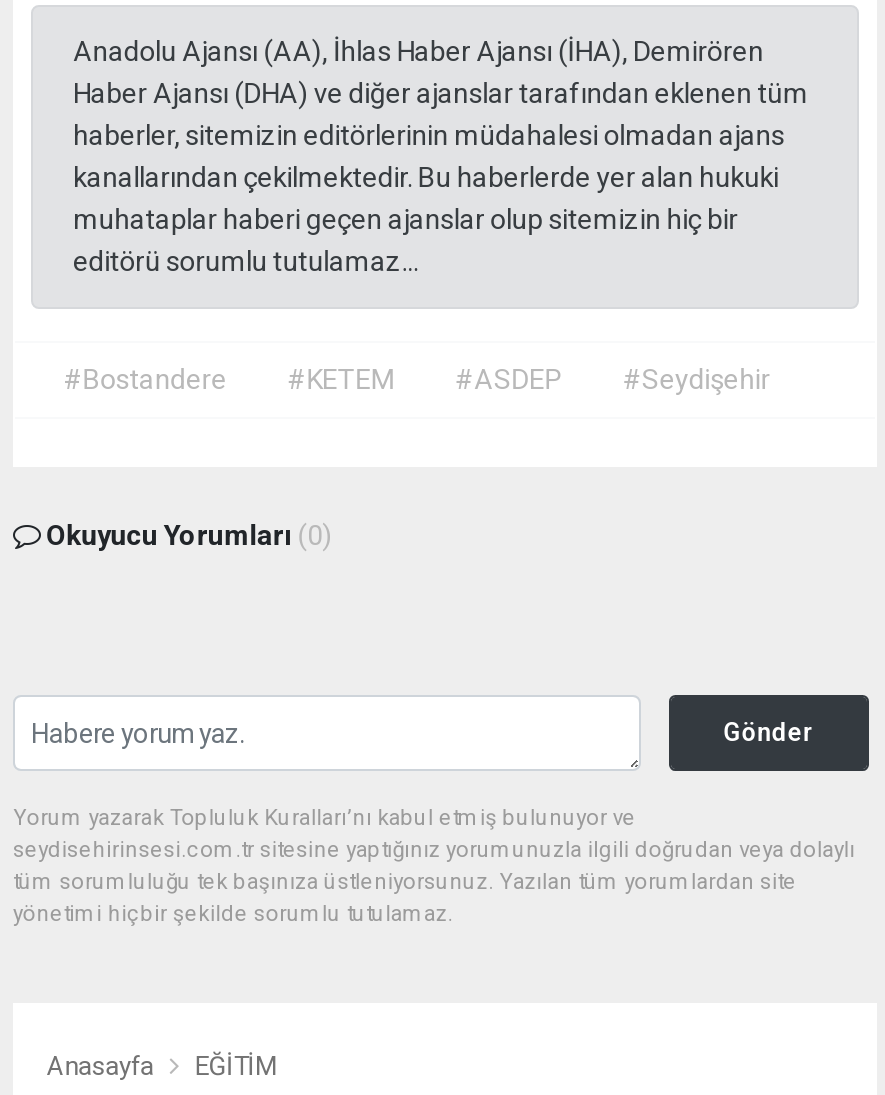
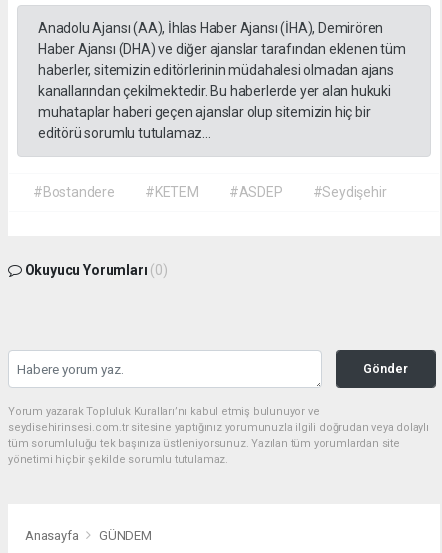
- EĞİTİM
+ GÜNDEM
